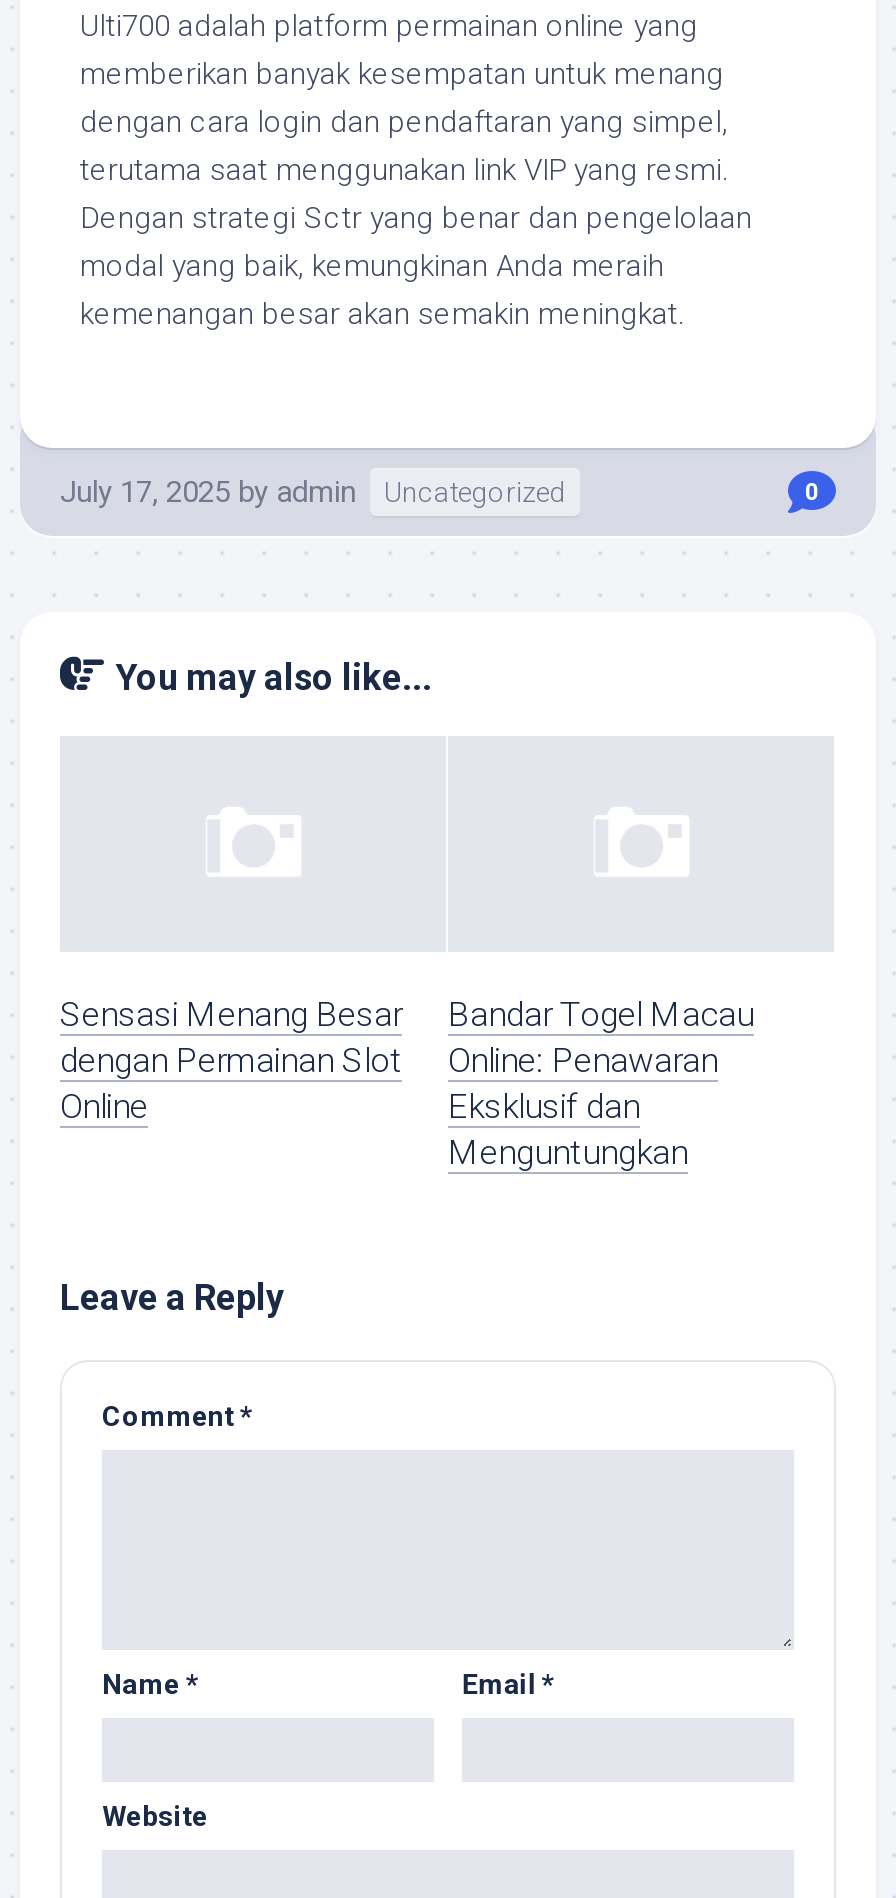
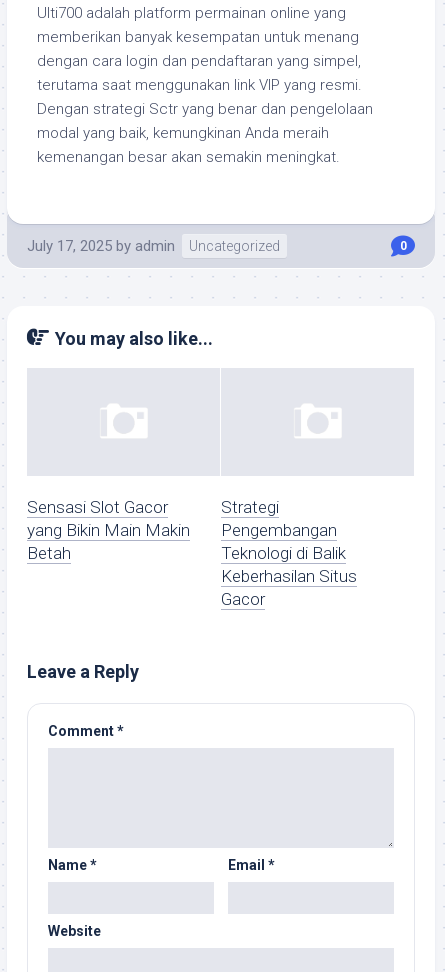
- Sensasi Menang Besar
- dengan Permainan Slot
- Online
+ Sensasi Slot Gacor
+ yang Bikin Main Makin
+ Betah

- Bandar Togel Macau
- Online: Penawaran
- Eksklusif dan
- Menguntungkan
+ Strategi
+ Pengembangan
+ Teknologi di Balik
+ Keberhasilan Situs
+ Gacor
